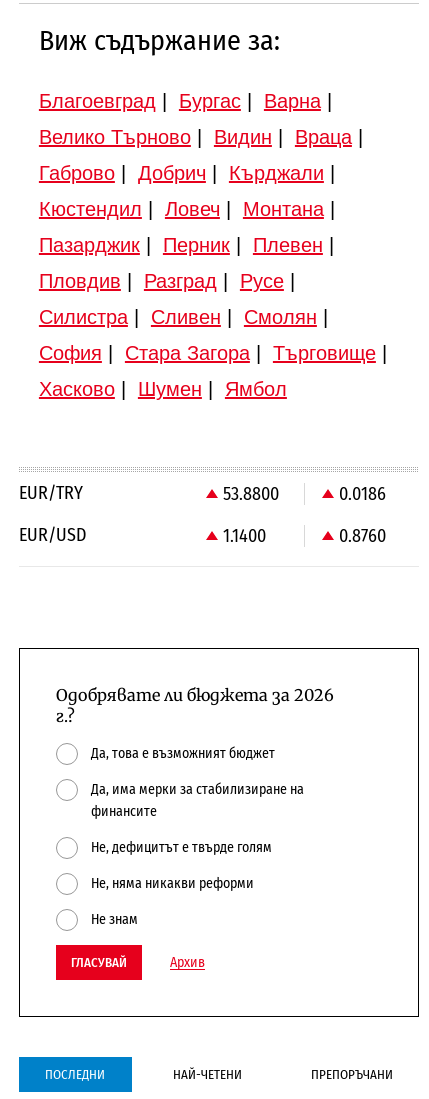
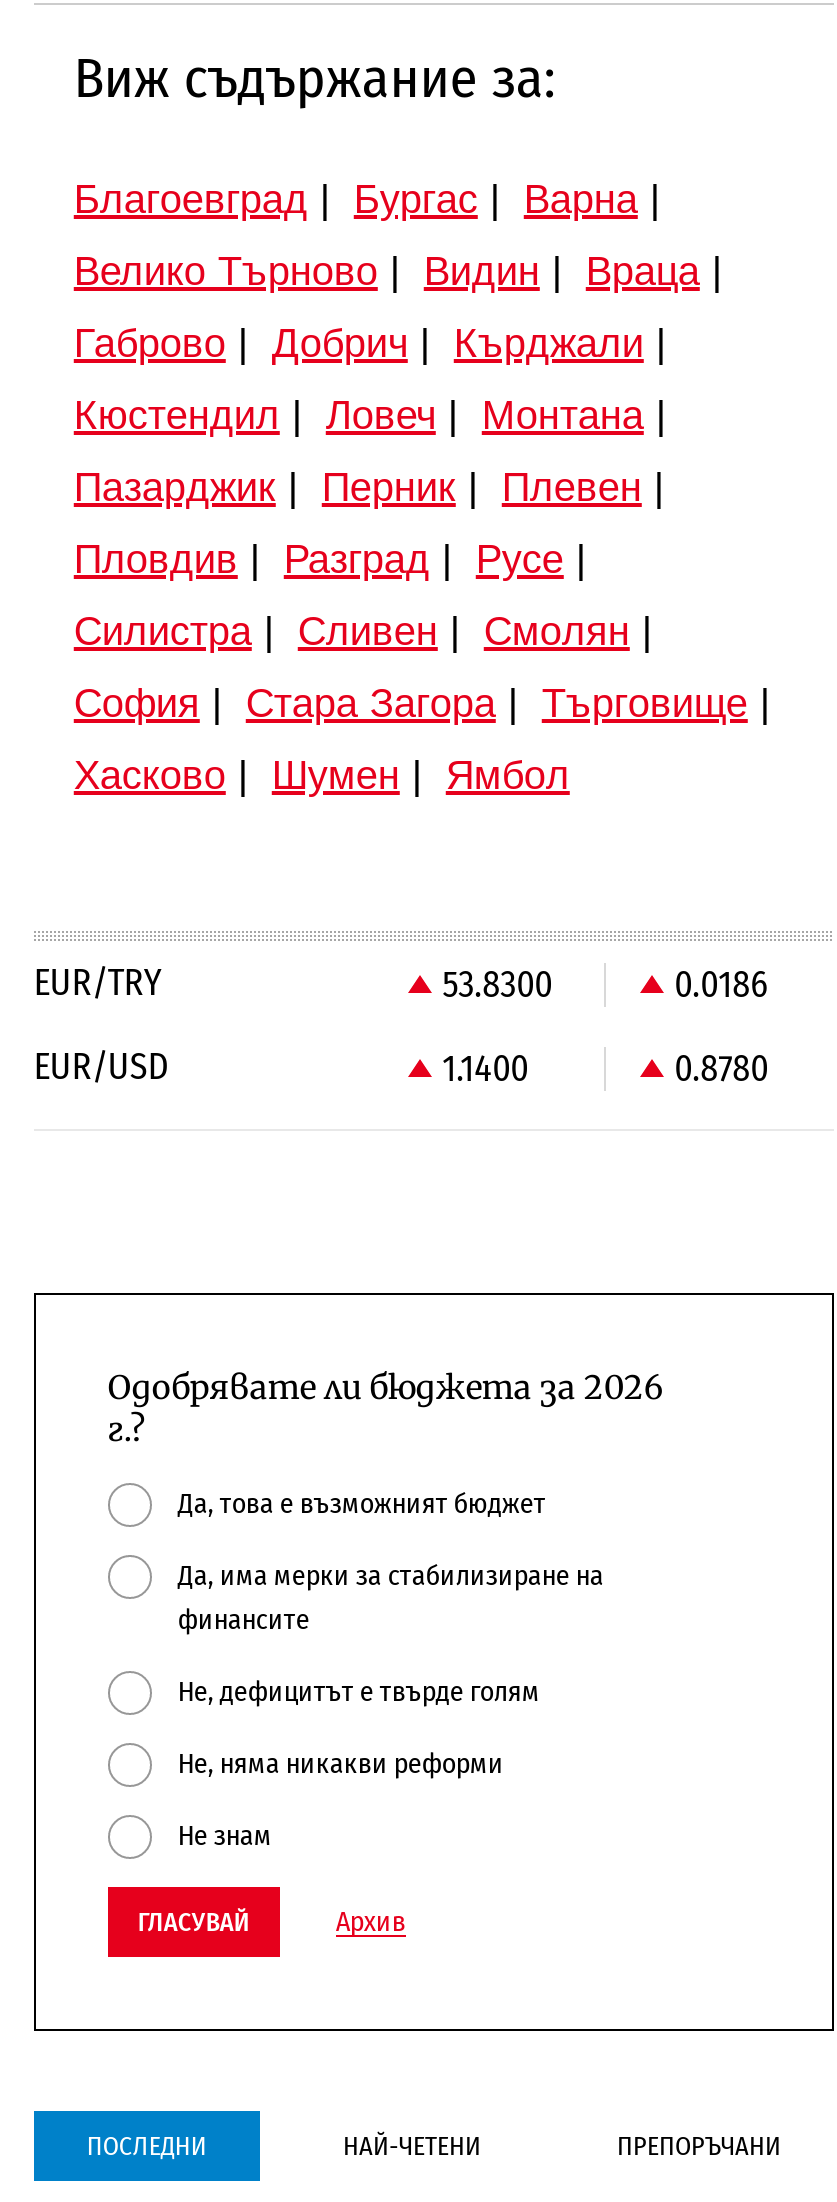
- 53.8800
+ 53.8300

- 0.8760
+ 0.8780
